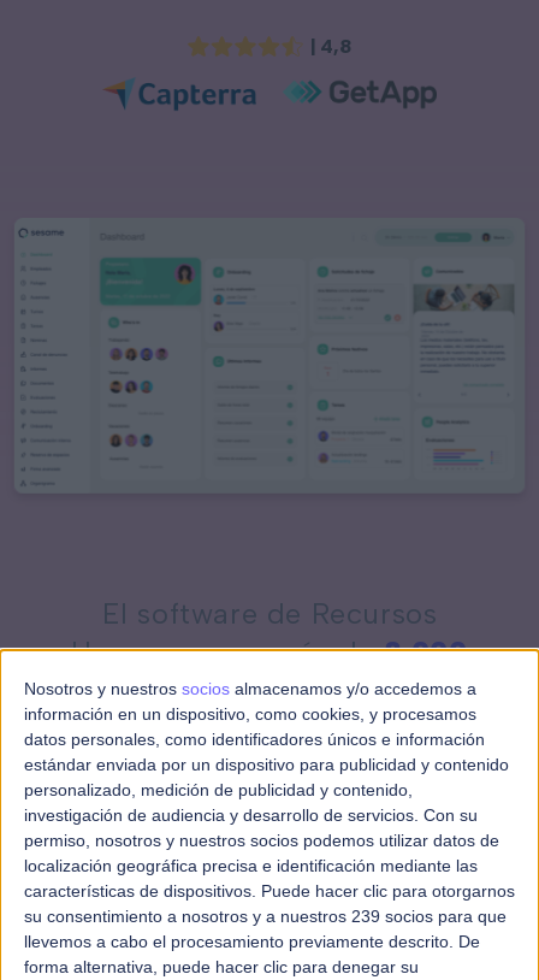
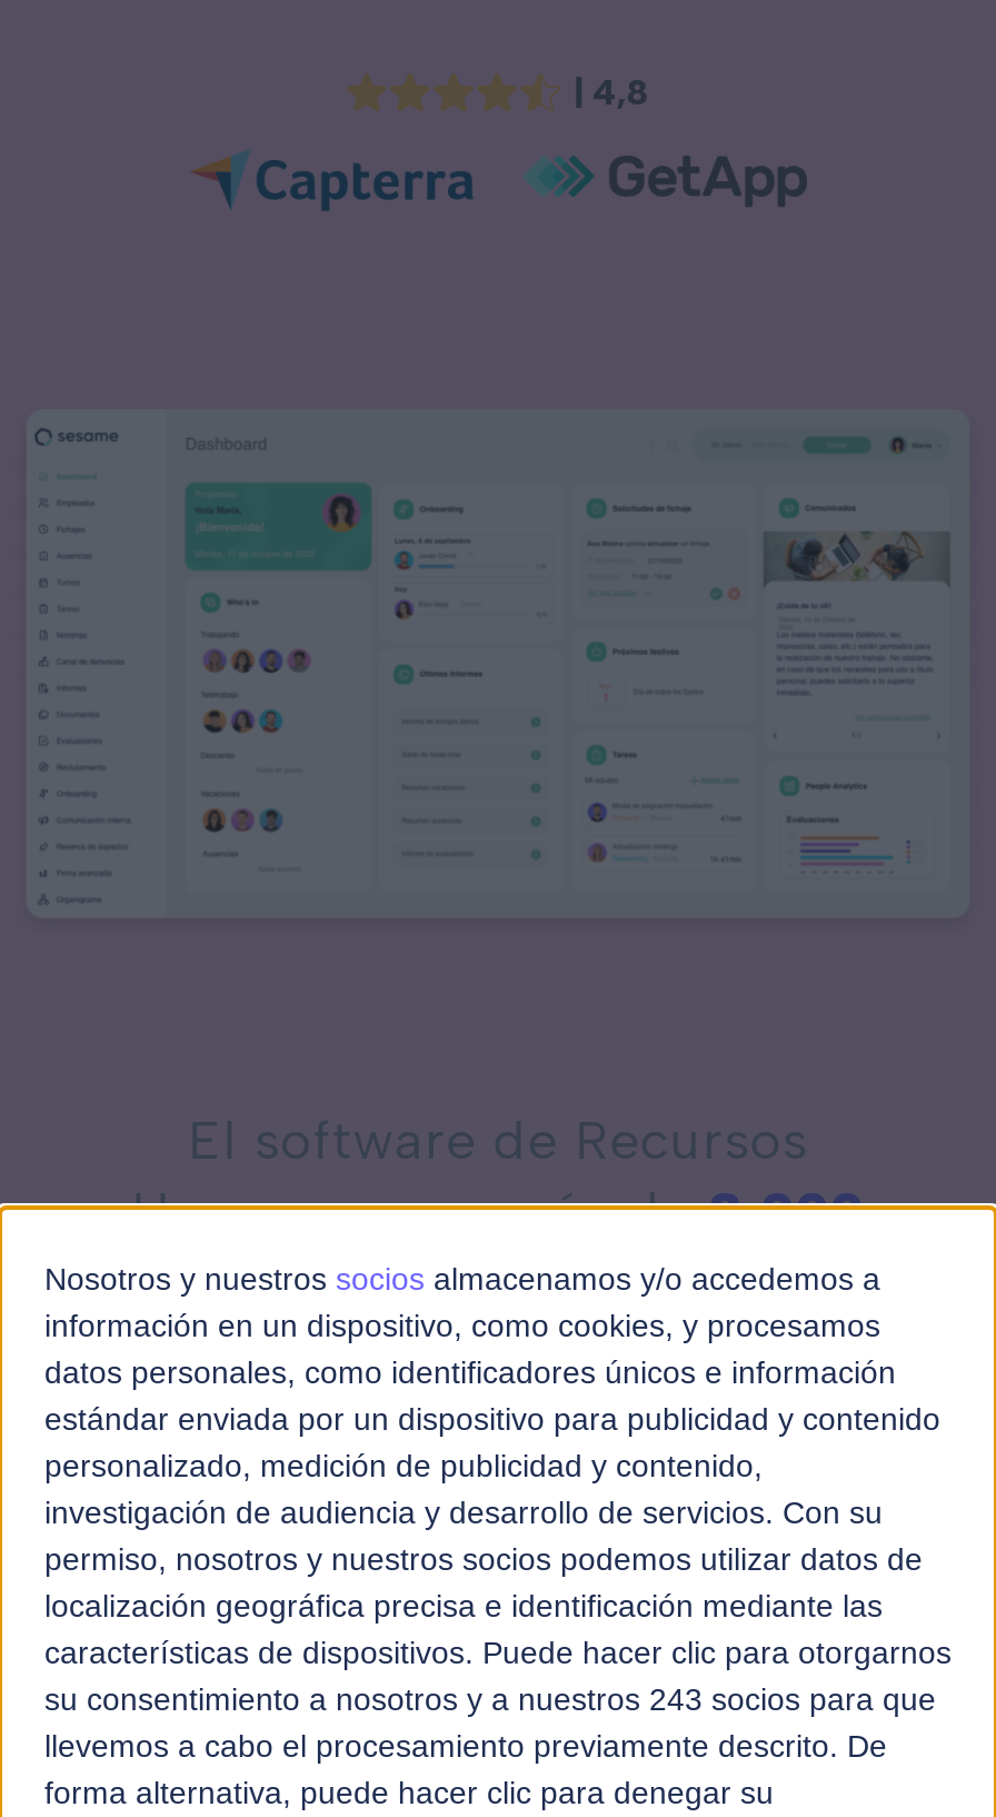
- su consentimiento a nosotros y a nuestros 239 socios para que
+ su consentimiento a nosotros y a nuestros 243 socios para que
